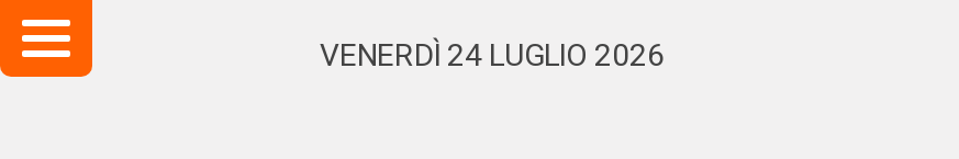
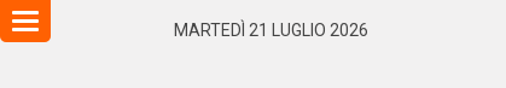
- VENERDÌ 24 LUGLIO 2026
+ MARTEDÌ 21 LUGLIO 2026
